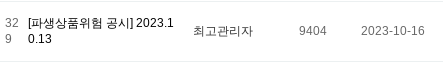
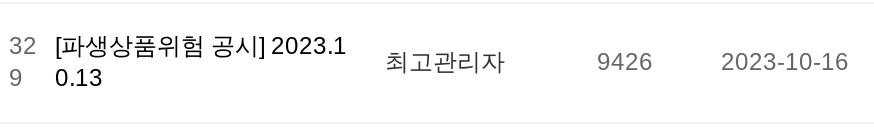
- 9404
+ 9426
